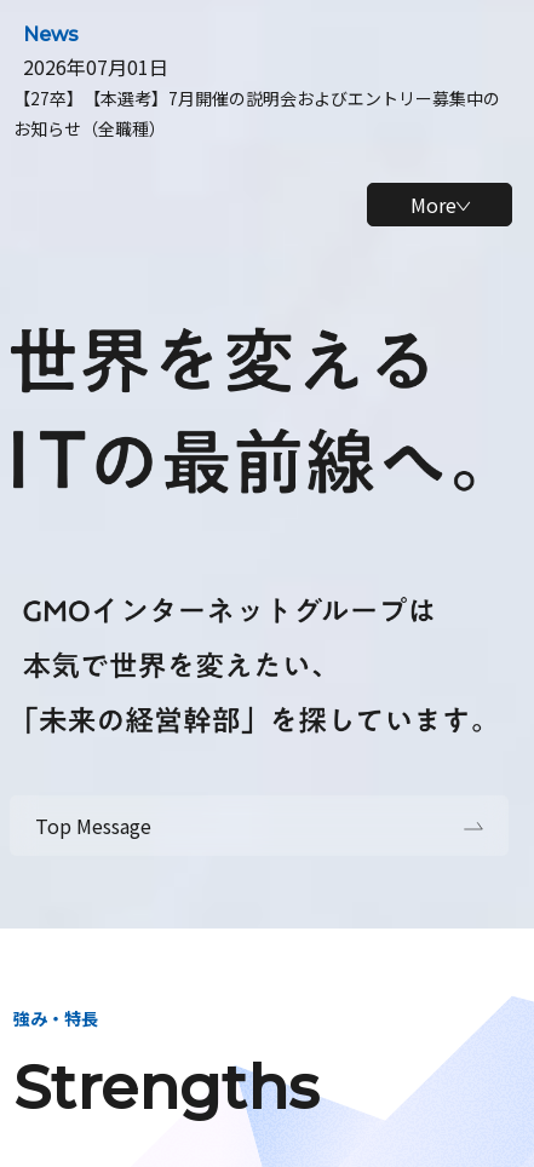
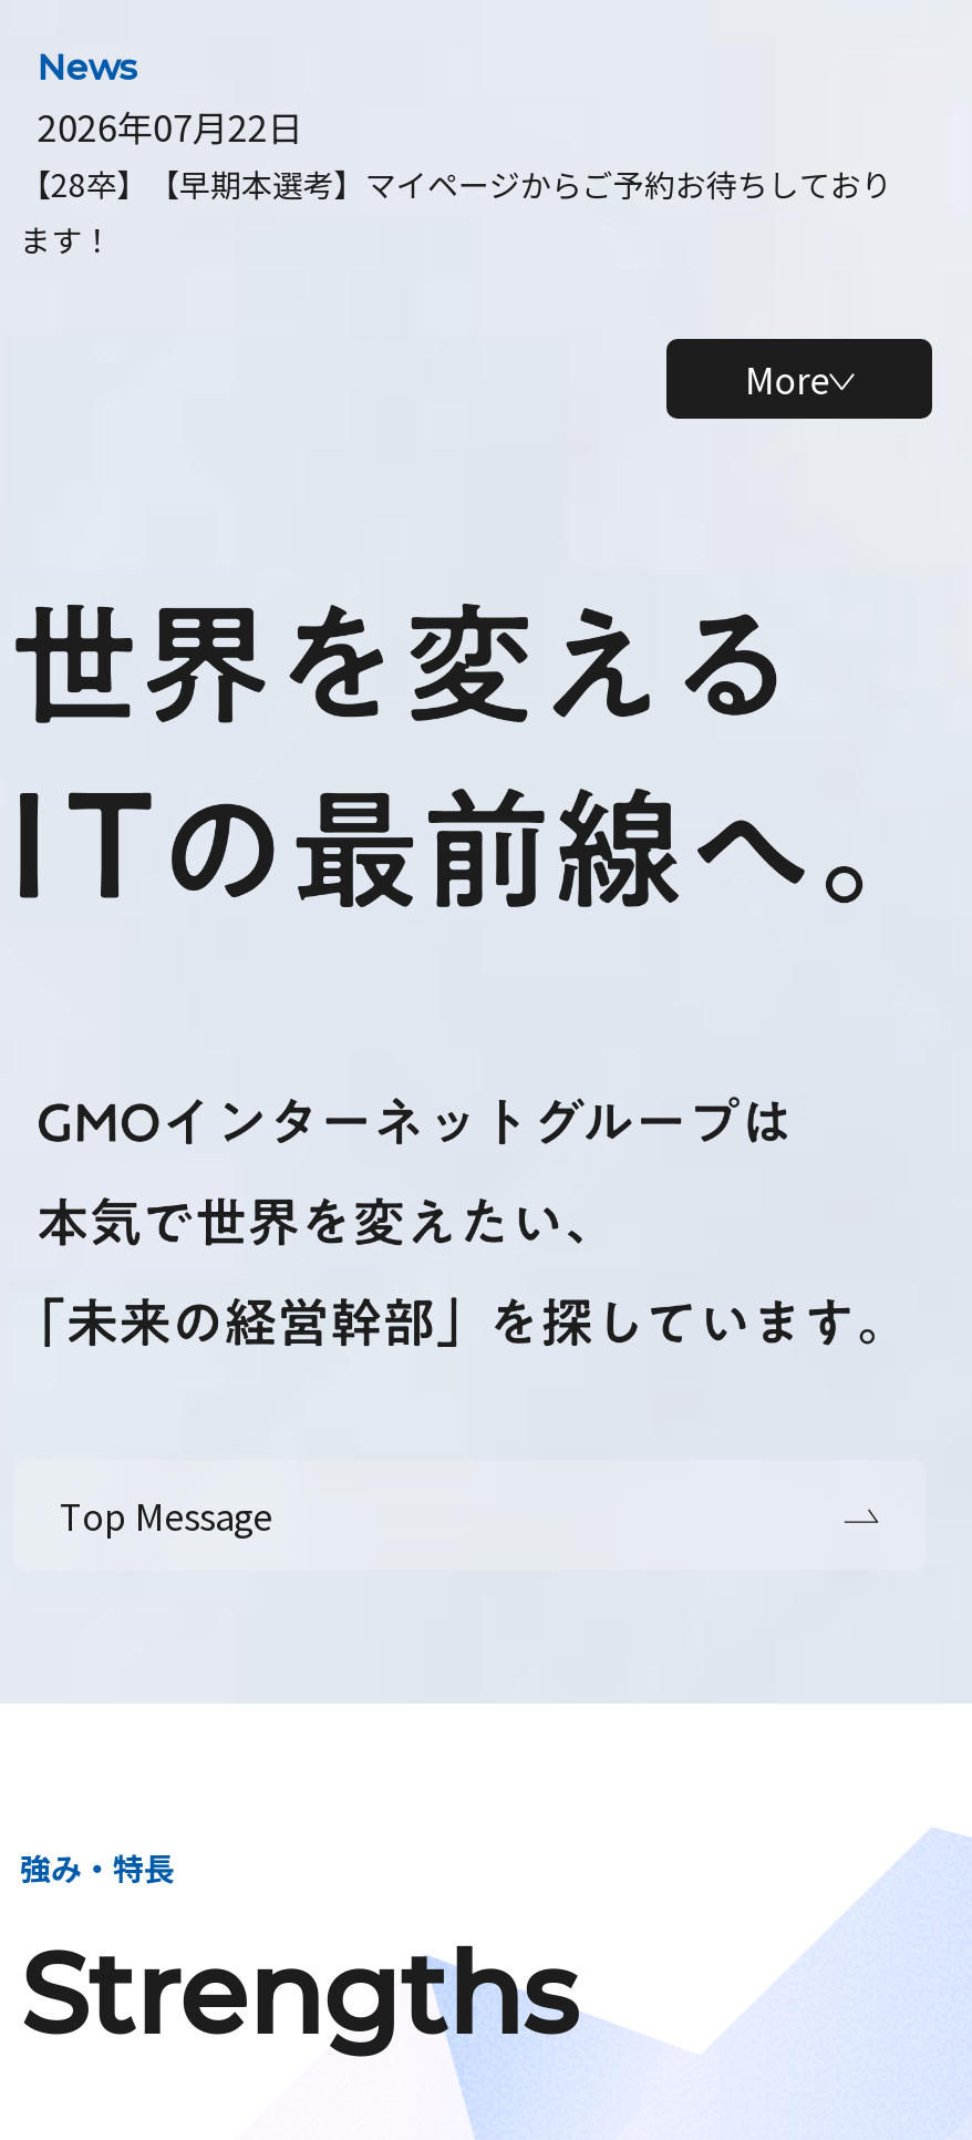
- 2026年07月01日
- 【27卒】【本選考】7月開催の説明会およびエントリー募集中の
- お知らせ（全職種）
+ 2026年07月22日
+ 【28卒】【早期本選考】マイページからご予約お待ちしており
+ ます！
